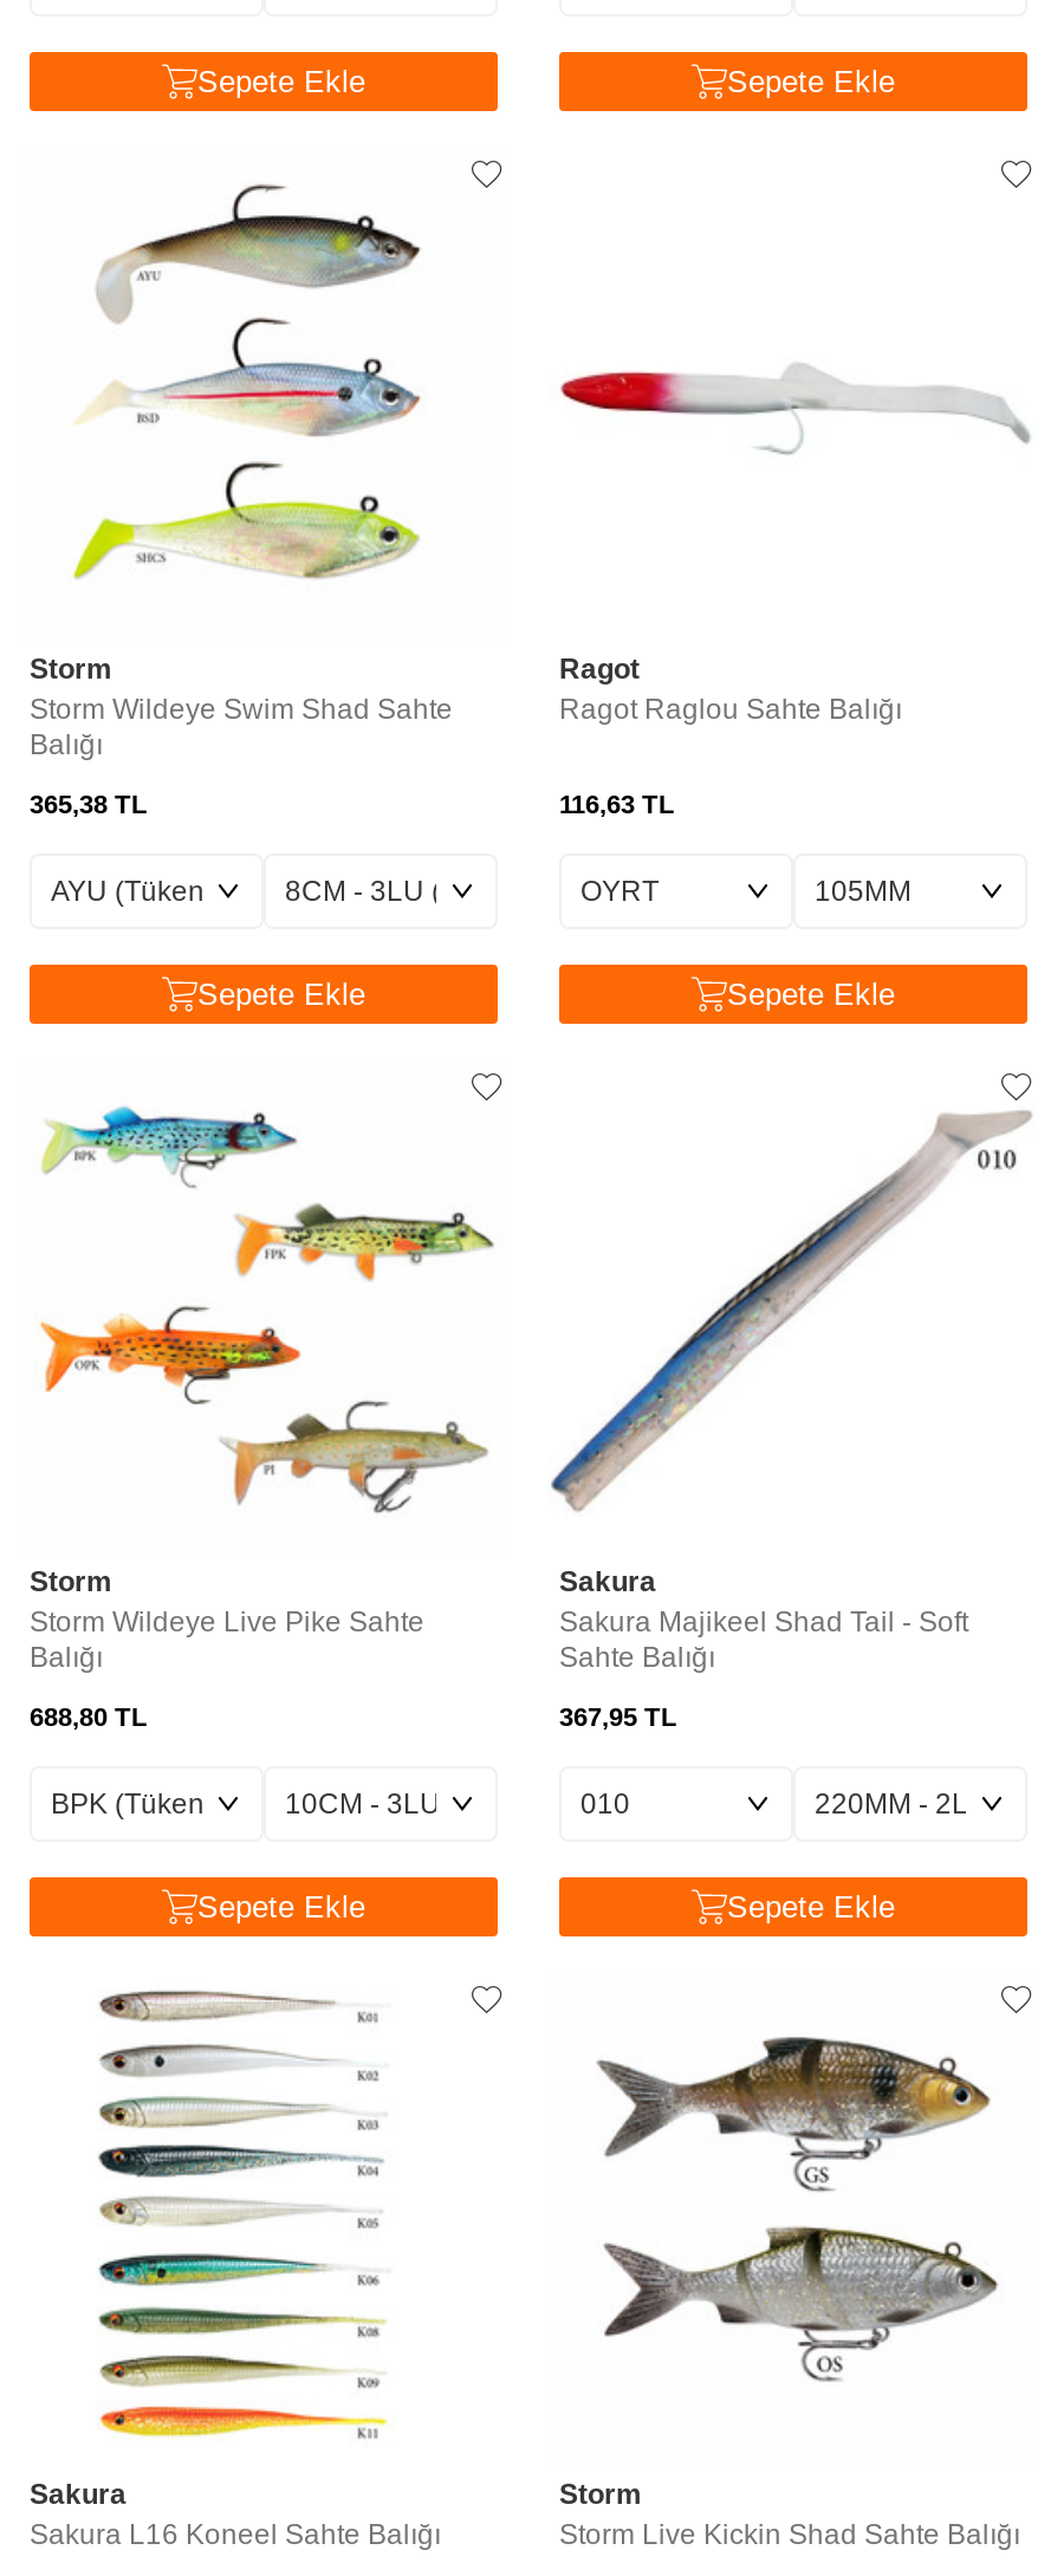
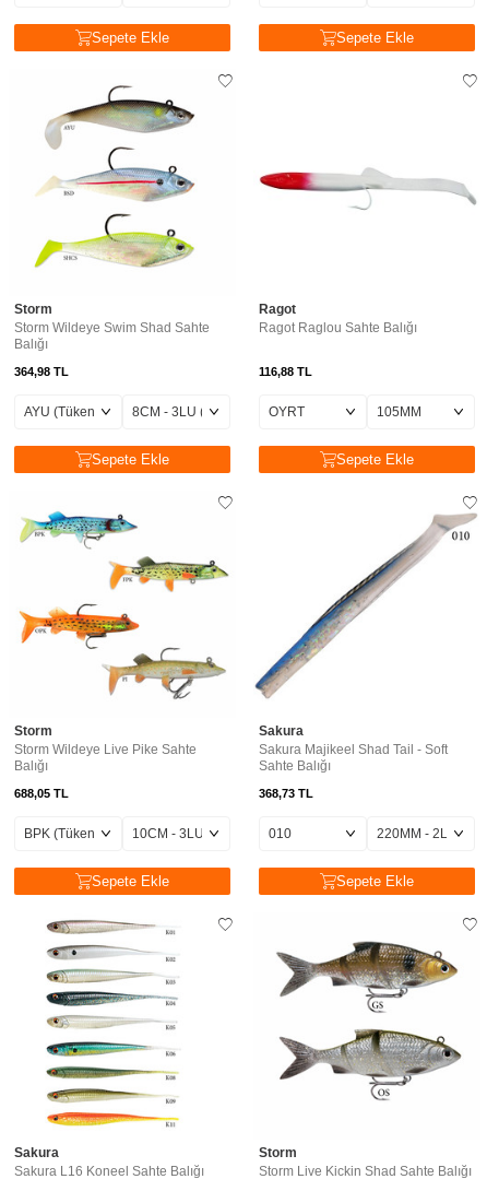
- 365,38 TL
+ 364,98 TL

- 116,63 TL
+ 116,88 TL

- 688,80 TL
+ 688,05 TL

- 367,95 TL
+ 368,73 TL
